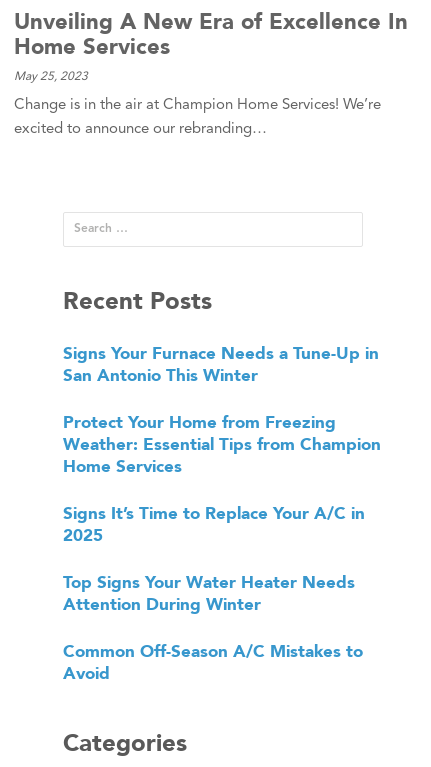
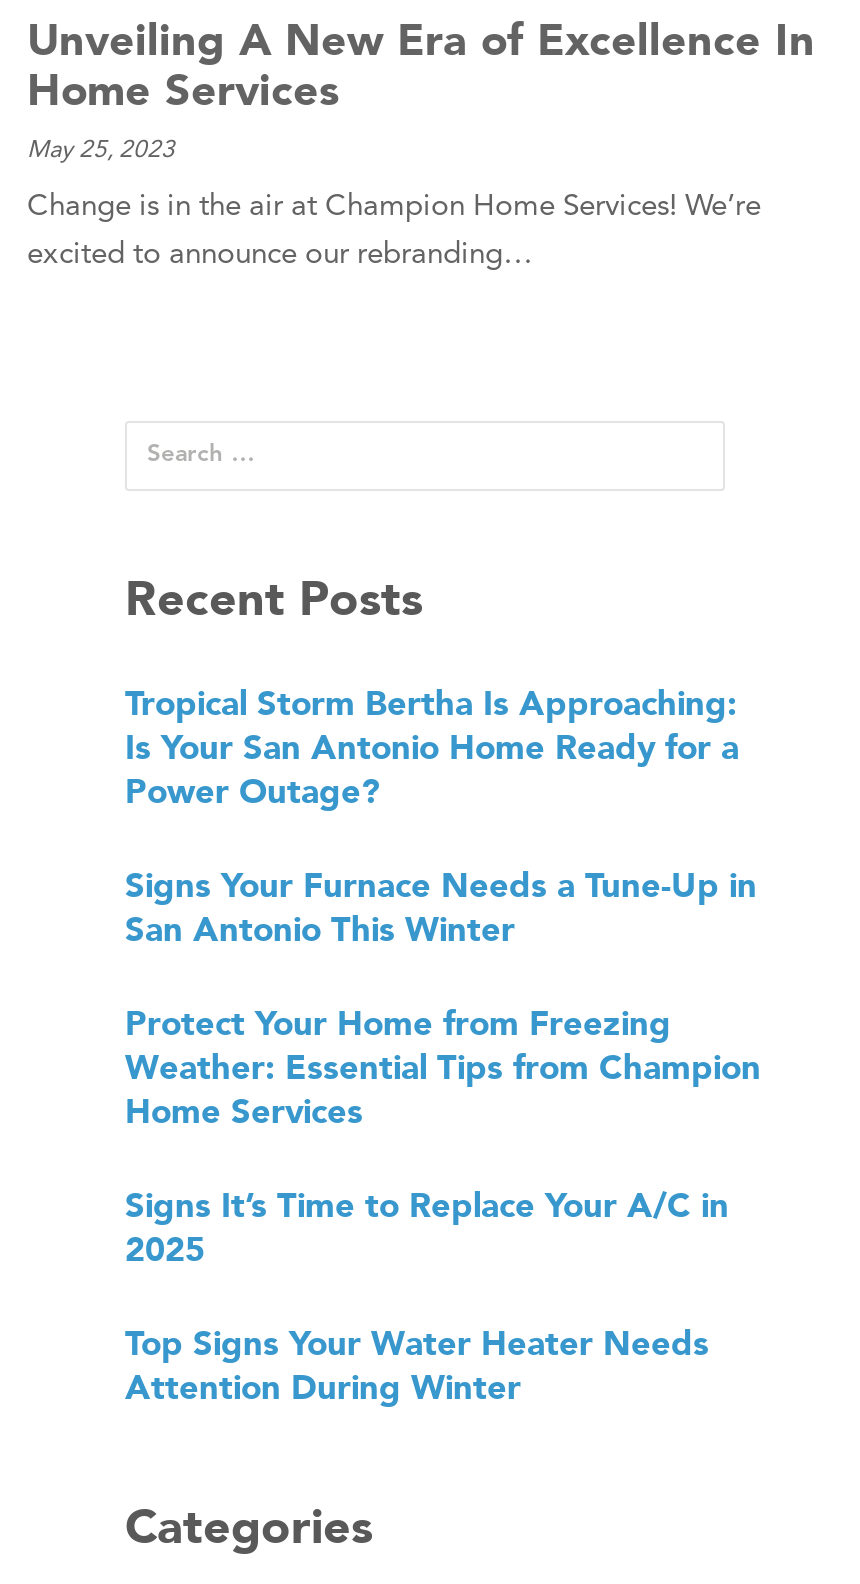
+ Tropical Storm Bertha Is Approaching:
+ Is Your San Antonio Home Ready for a
+ Power Outage?

moved down: Signs Your Furnace Needs a Tune-Up in | San Antonio This Winter | Protect Your Home from Freezing | ... | Top Signs Your Water Heater Needs | Attention During Winter

- Common Off-Season A/C Mistakes to
- Avoid
